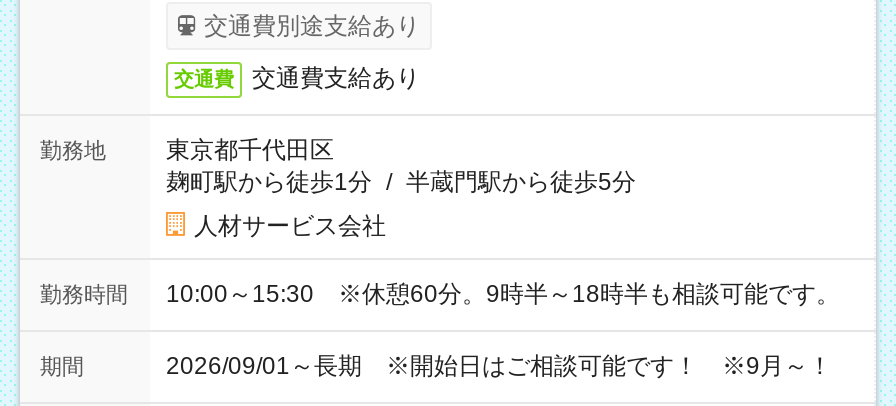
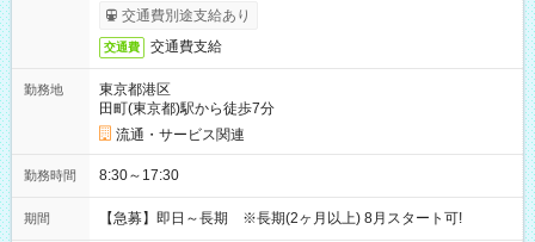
- 交通費支給あり
+ 交通費支給

- 東京都千代田区
- 麹町駅から徒歩1分 / 半蔵門駅から徒歩5分
+ 東京都港区
+ 田町(東京都)駅から徒歩7分

- 人材サービス会社
+ 流通・サービス関連

- 10:00～15:30 ※休憩60分。9時半～18時半も相談可能です。
+ 8:30～17:30

- 2026/09/01～長期 ※開始日はご相談可能です！ ※9月～！
+ 【急募】即日～長期 ※長期(2ヶ月以上) 8月スタート可!
